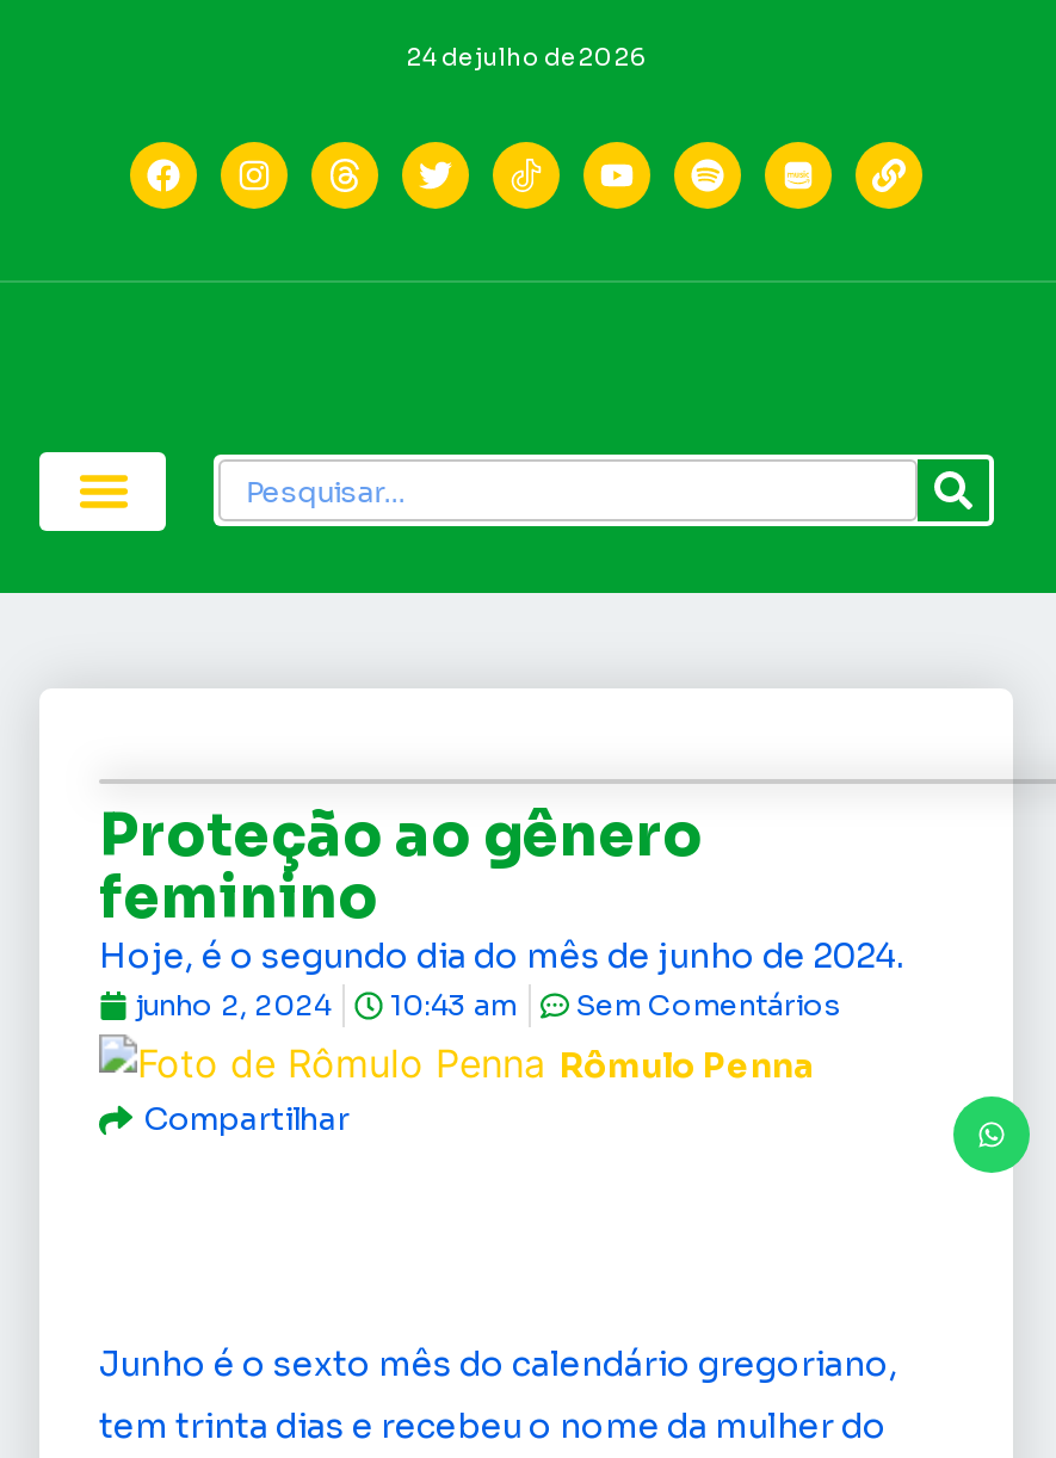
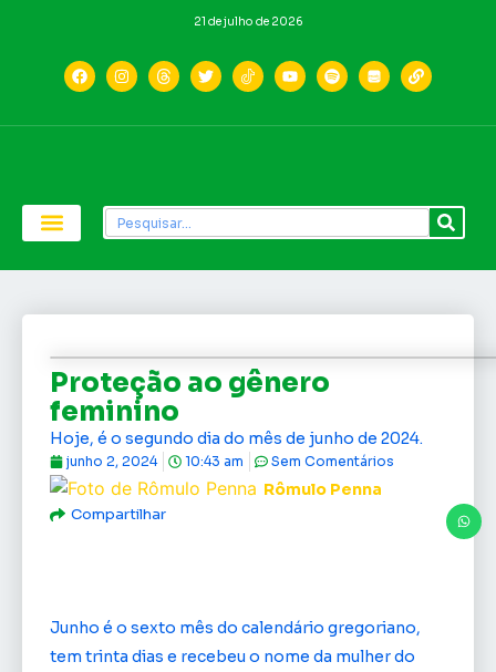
- 24 de julho de 2026
+ 21 de julho de 2026
